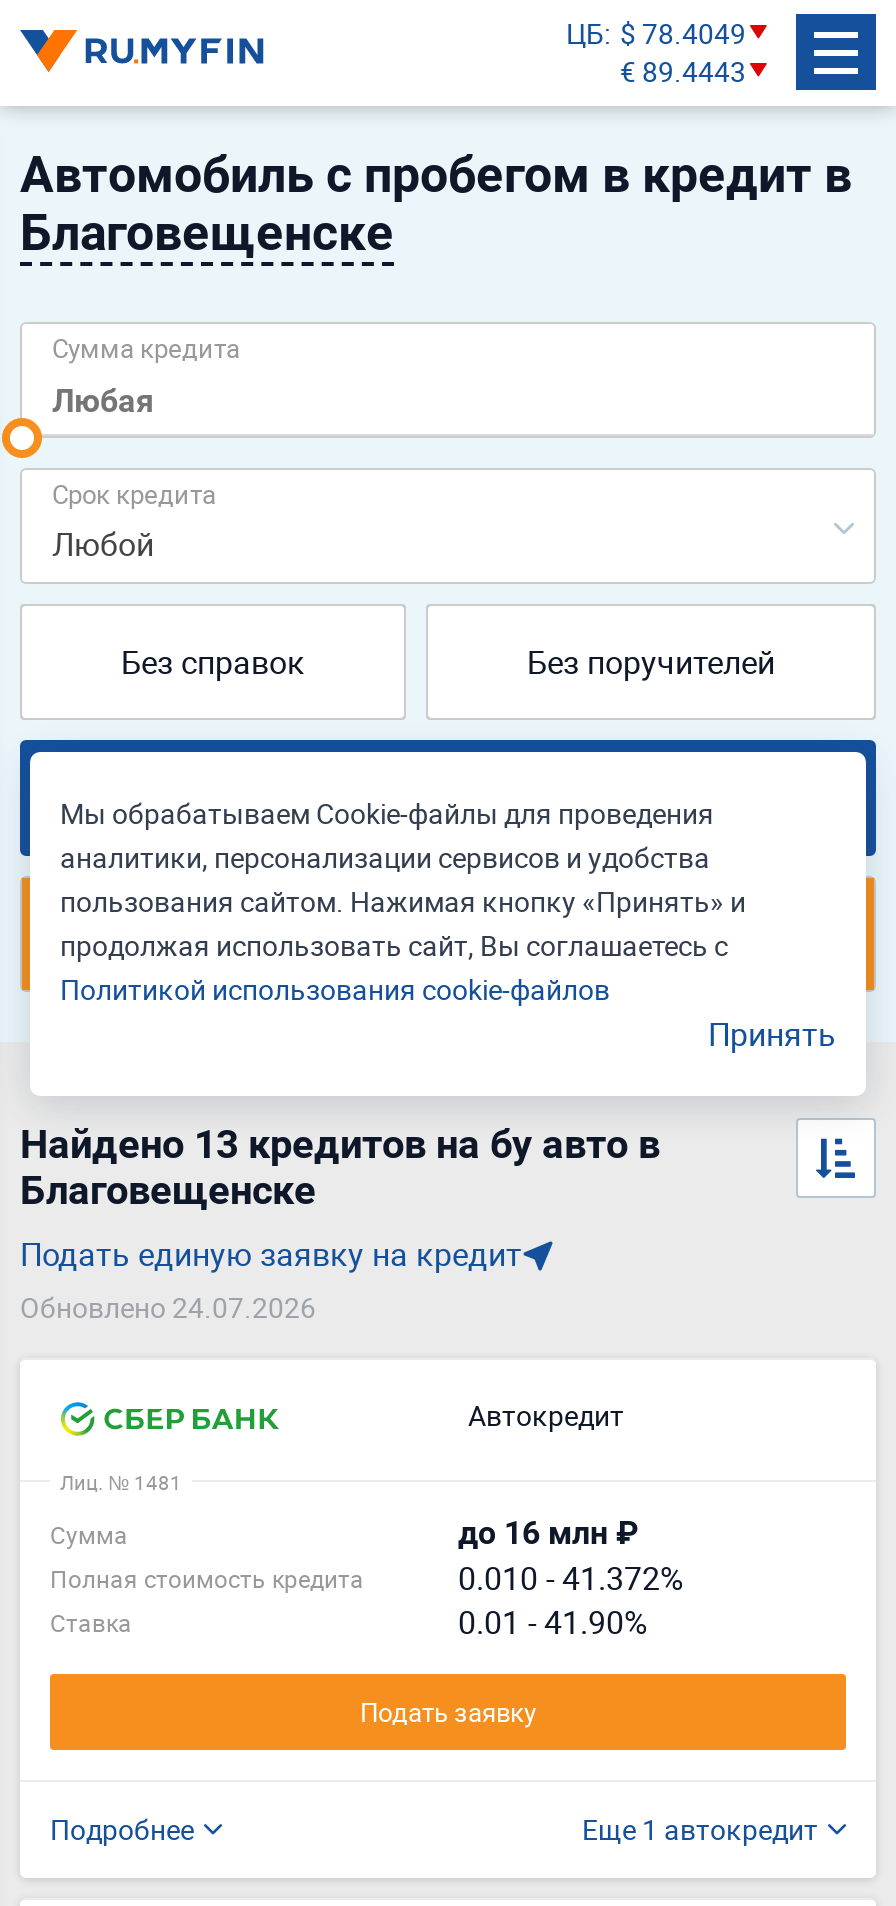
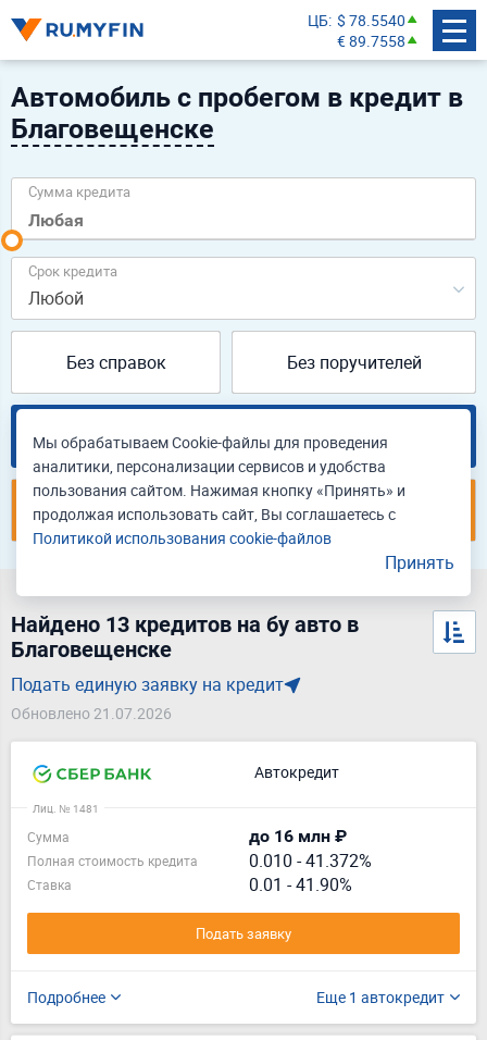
- ЦБ $ 78.4049
+ ЦБ $ 78.5540

- € 89.4443
+ € 89.7558

- Обновлено 24.07.2026
+ Обновлено 21.07.2026
